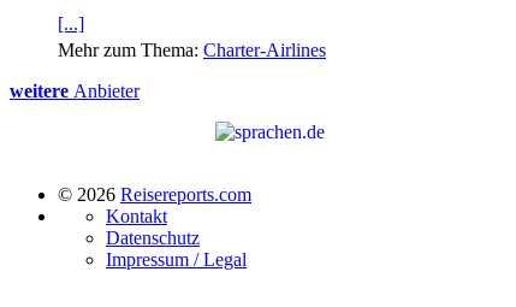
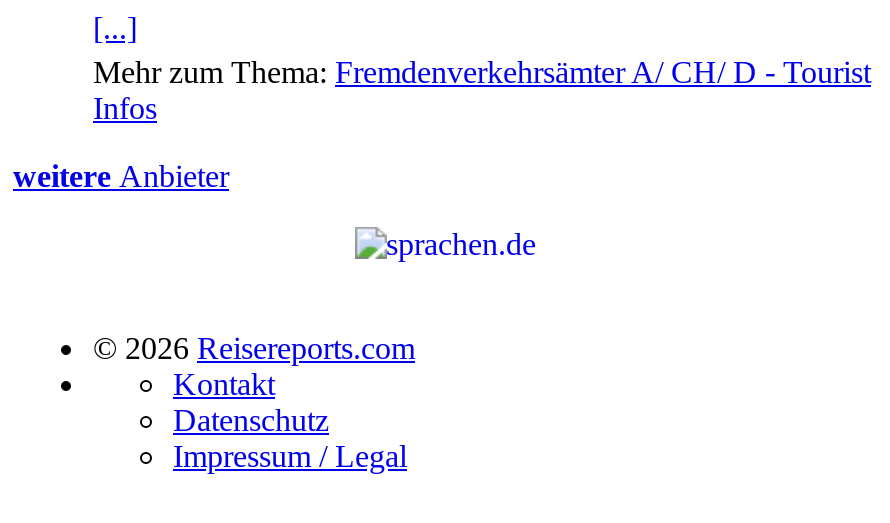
- Mehr zum Thema: Charter-Airlines
+ Mehr zum Thema: Fremdenverkehrsämter A/ CH/ D - Tourist
+ Infos
